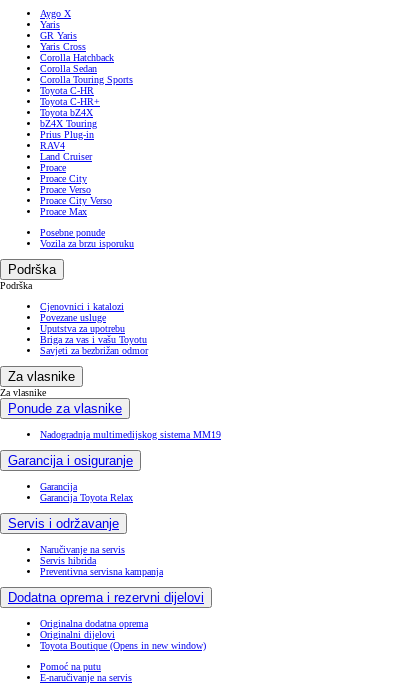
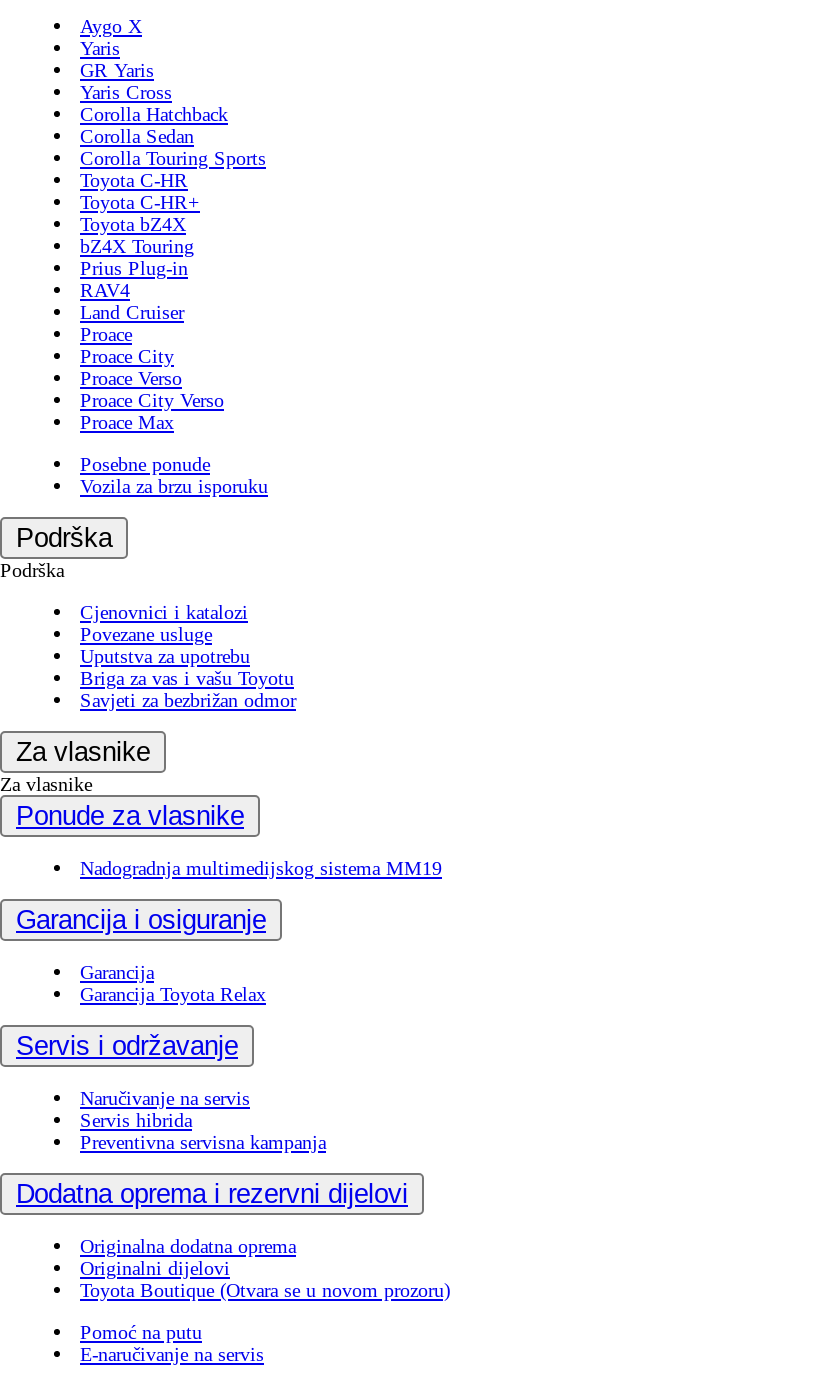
- Toyota Boutique(Opens in new window)
+ Toyota Boutique(Otvara se u novom prozoru)
